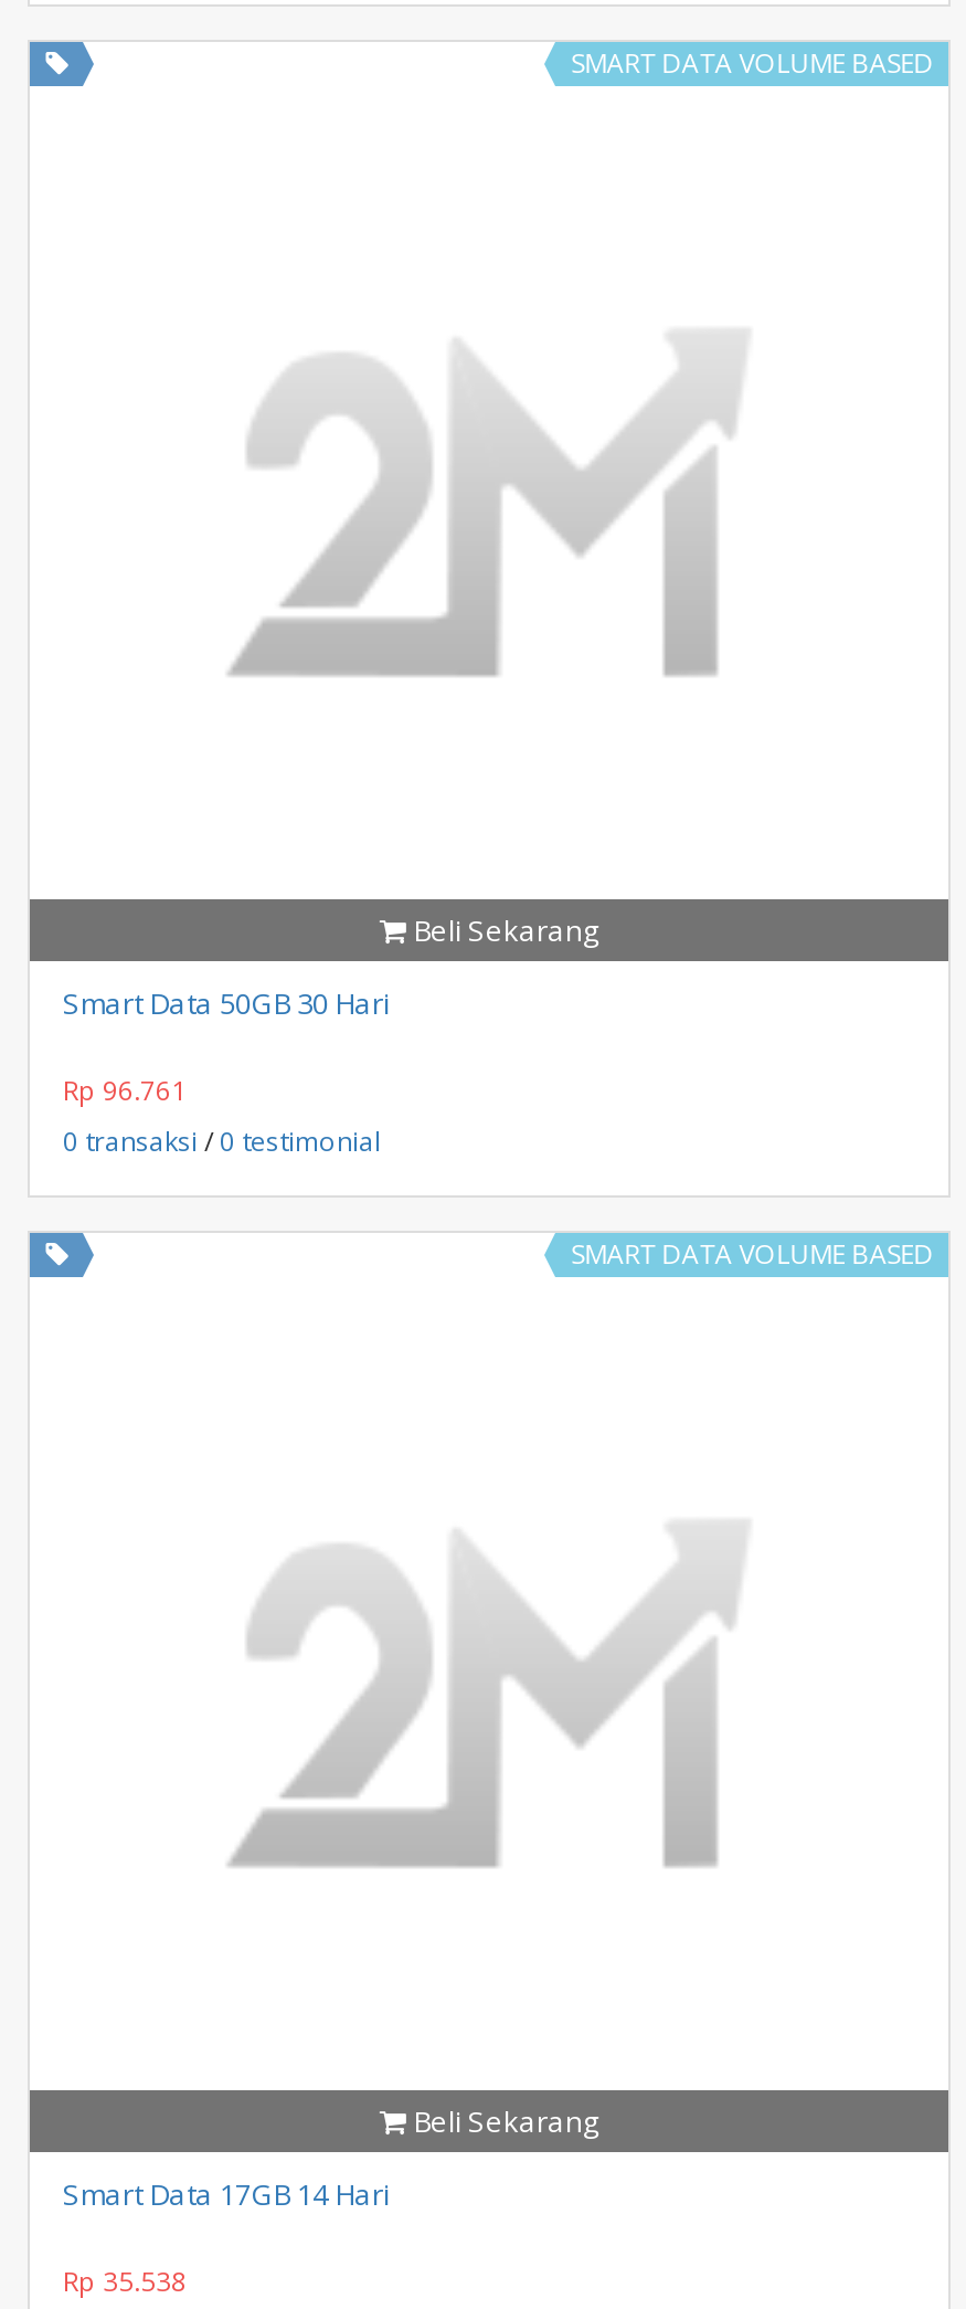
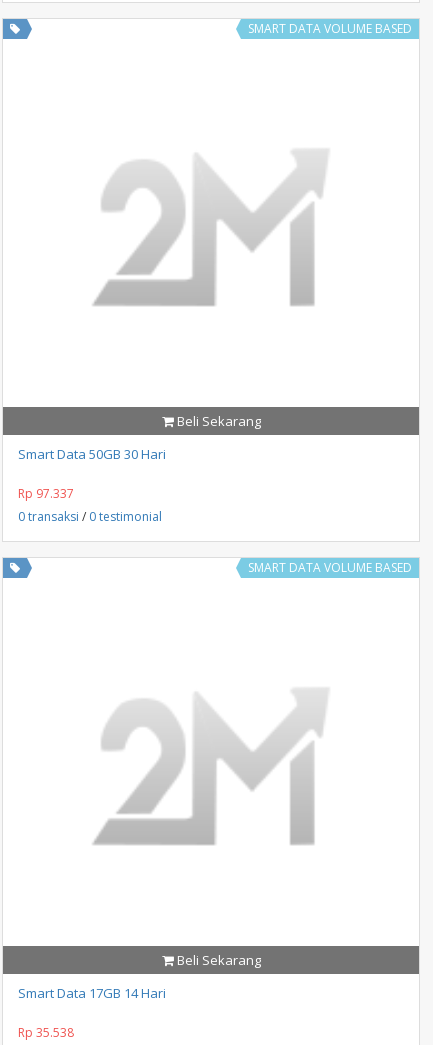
- Rp 96.761
+ Rp 97.337
